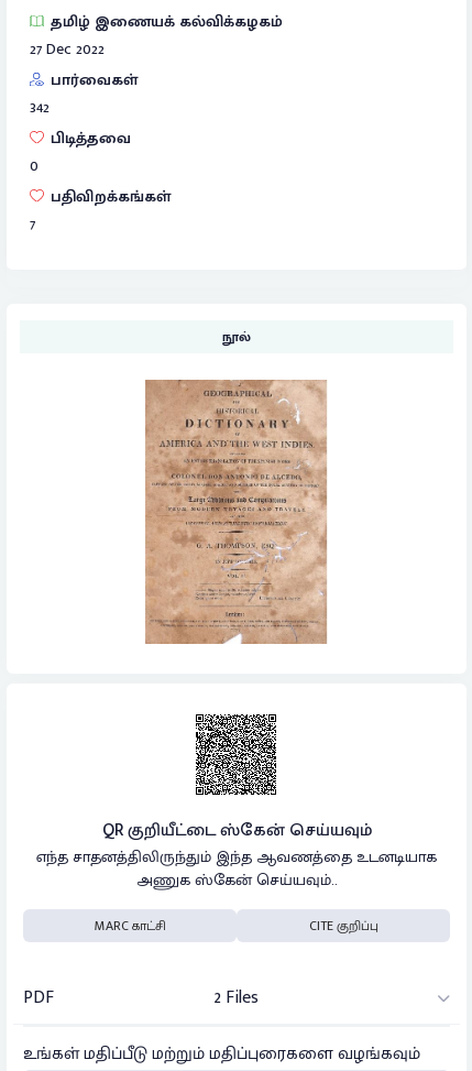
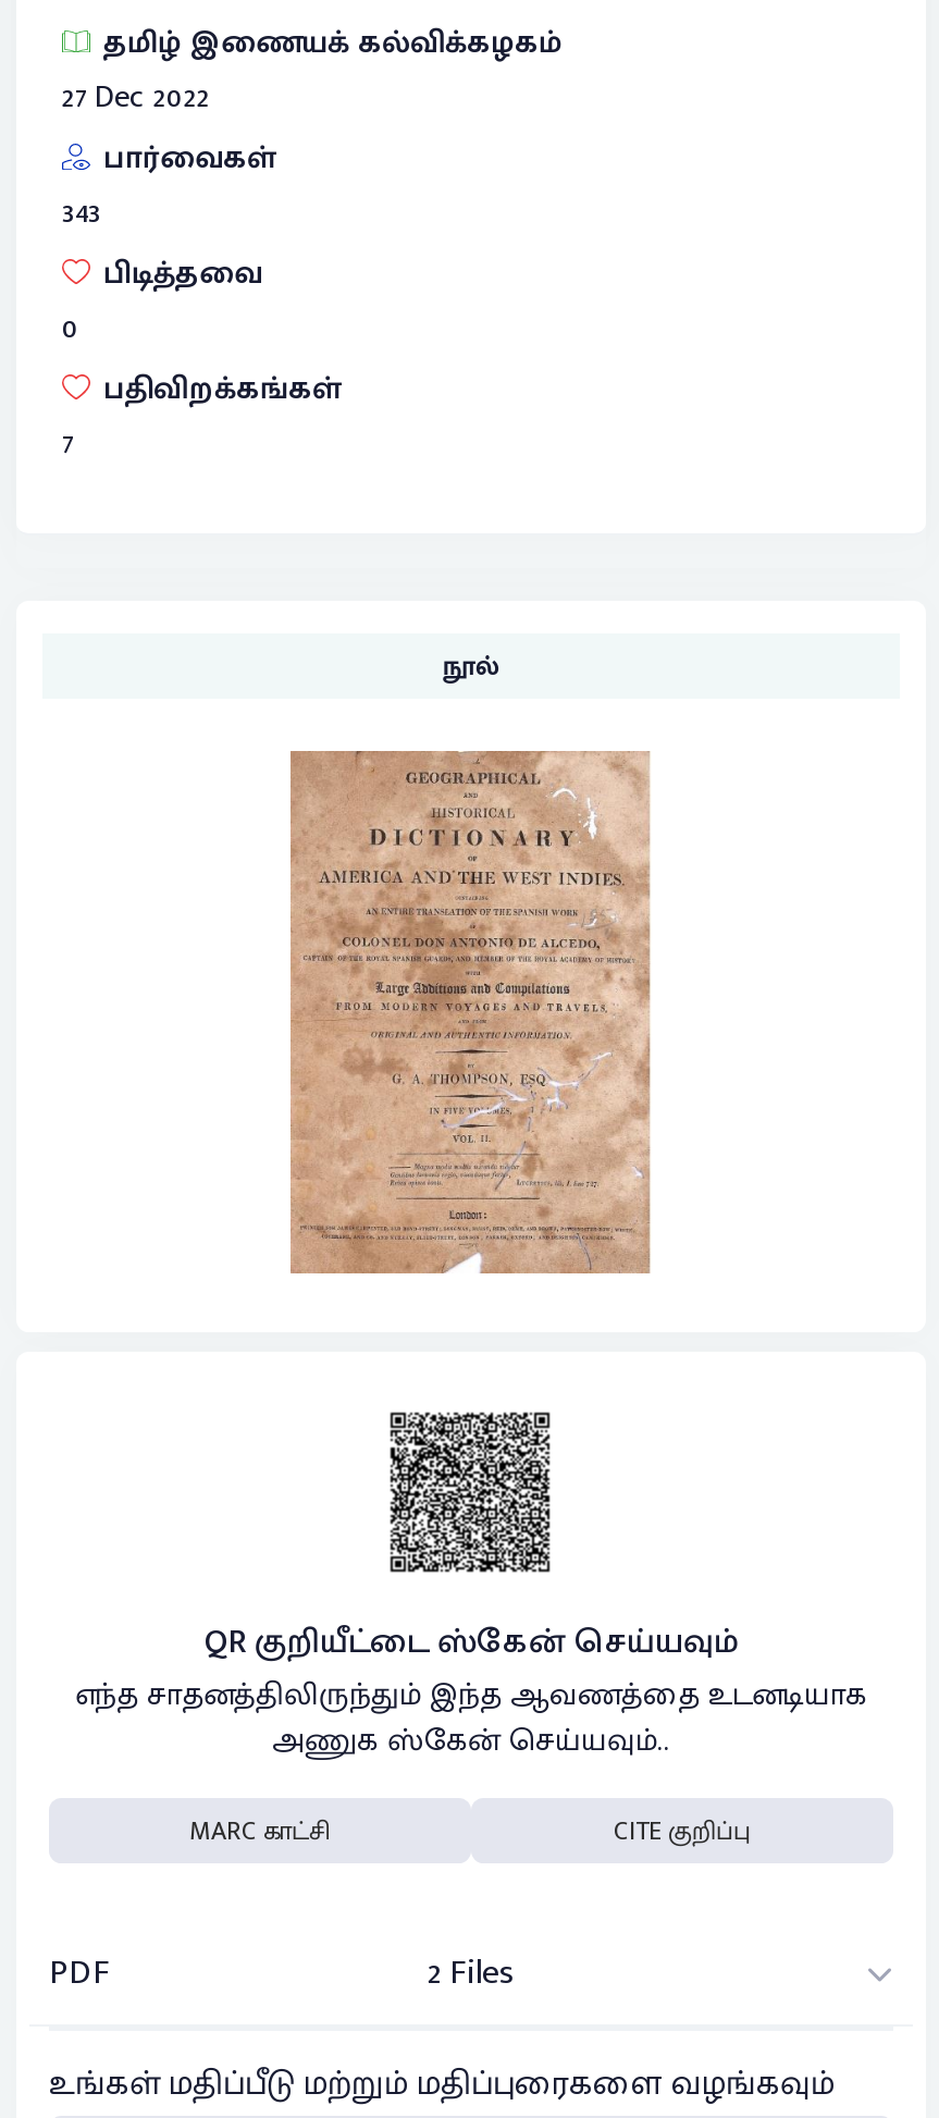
- 342
+ 343
